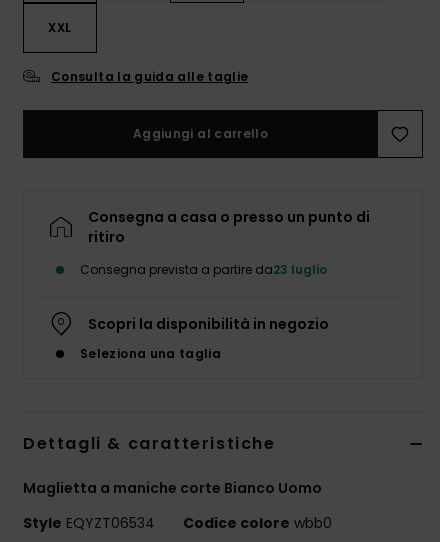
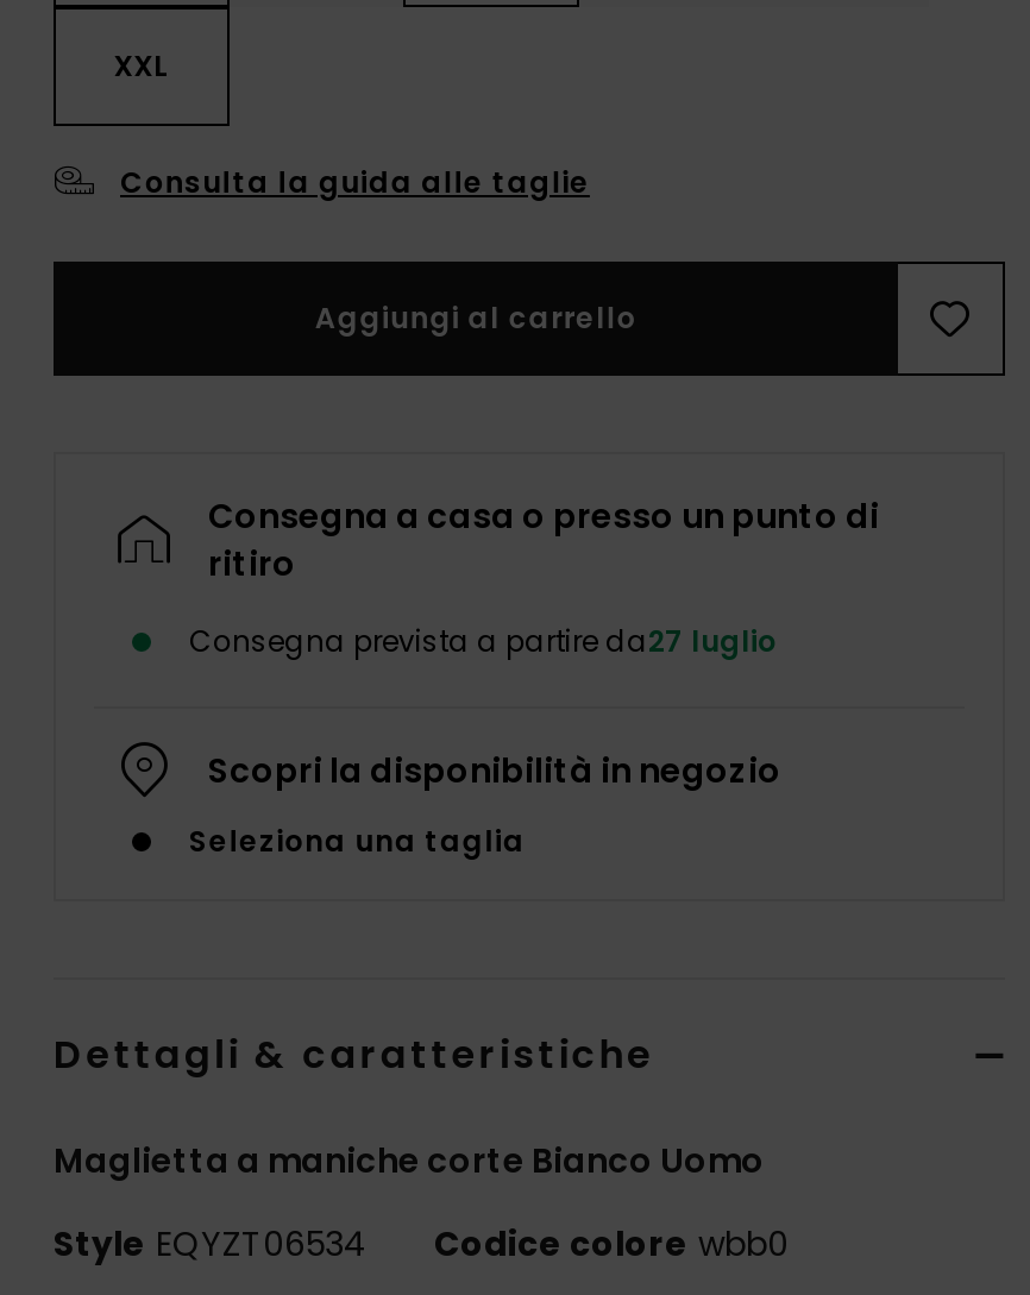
- Consegna prevista a partire da23 luglio
+ Consegna prevista a partire da27 luglio
